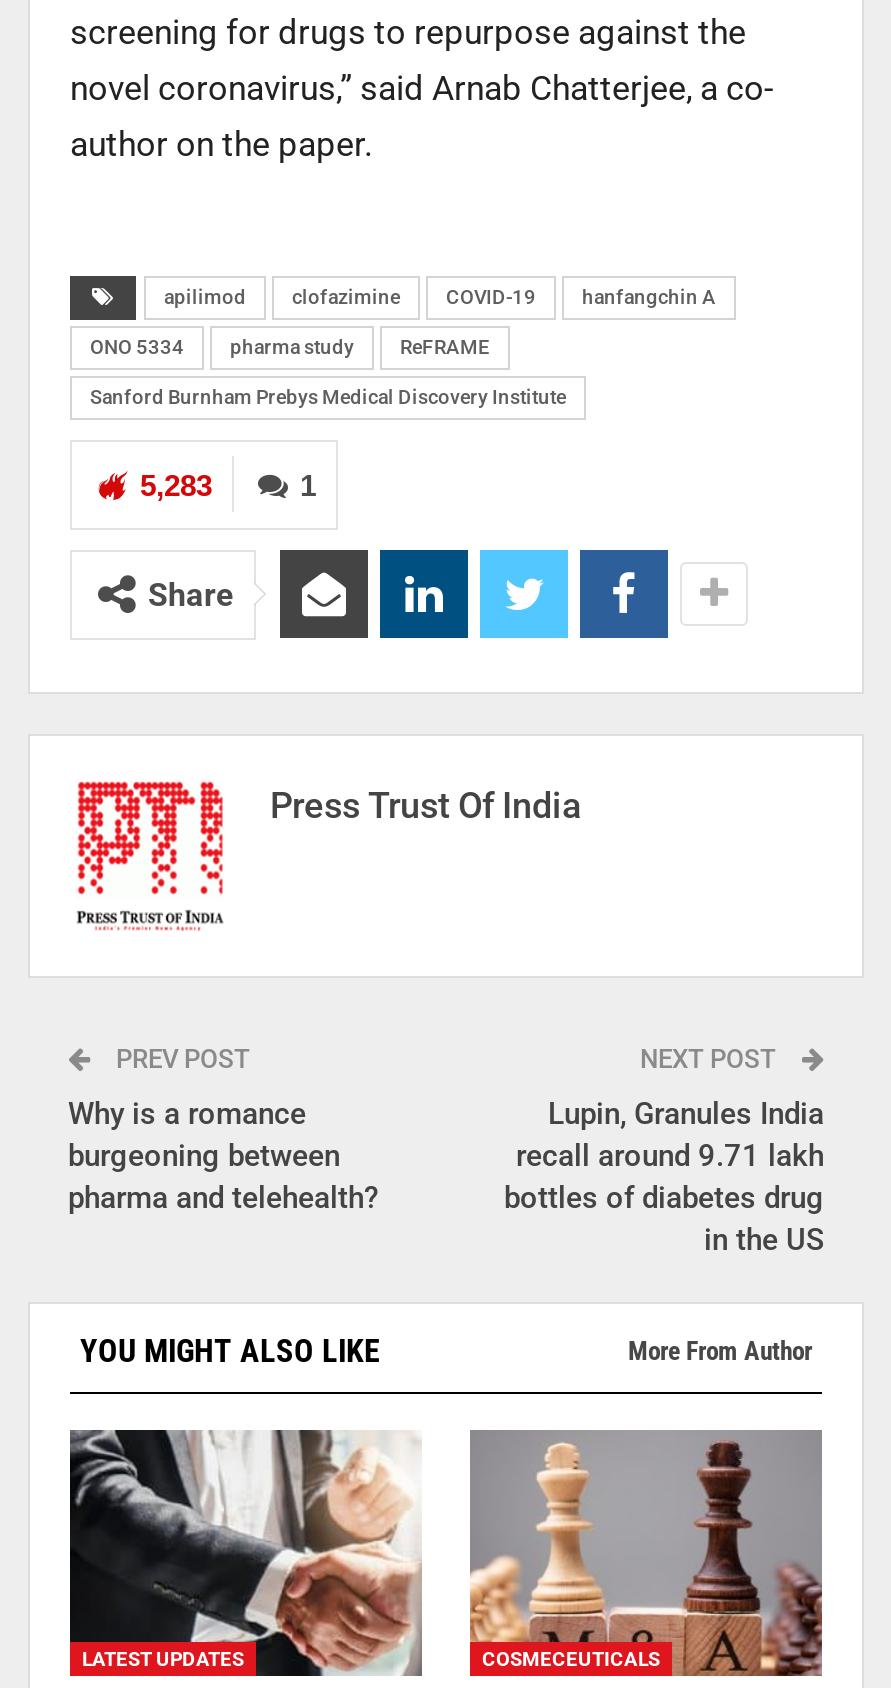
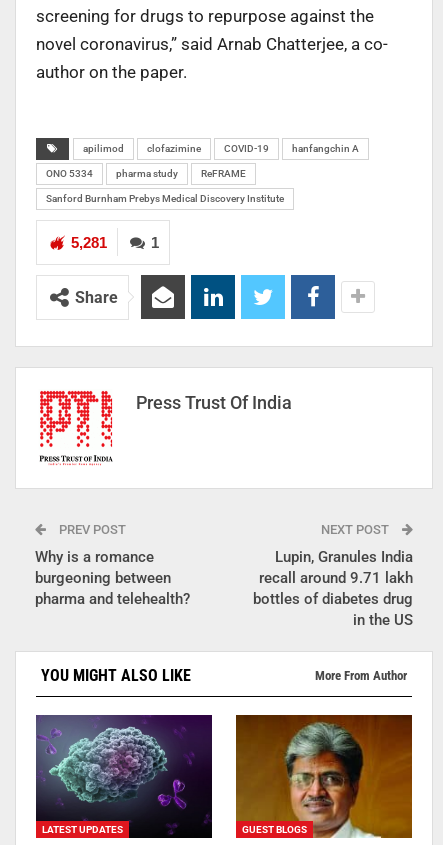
- 5,283
+ 5,281

- [image]
- COSMECEUTICALS
+ [image]
+ GUEST BLOGS

- [image]
+ [image]
